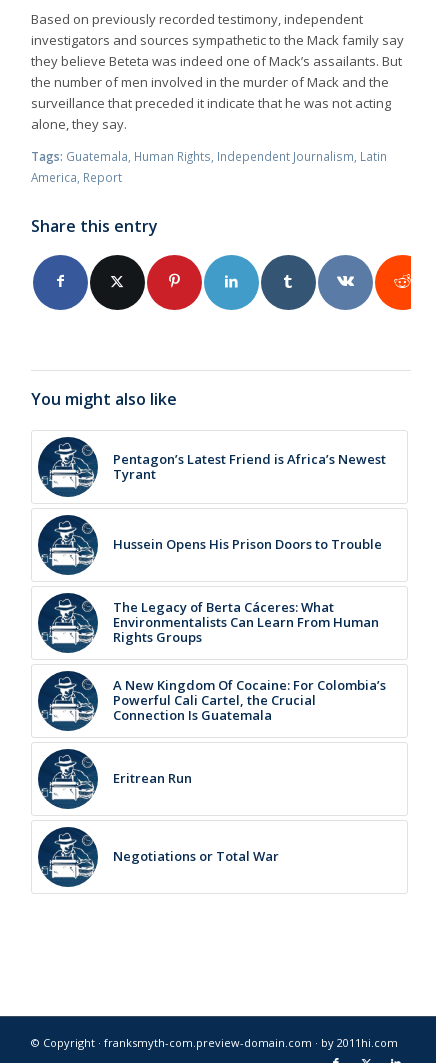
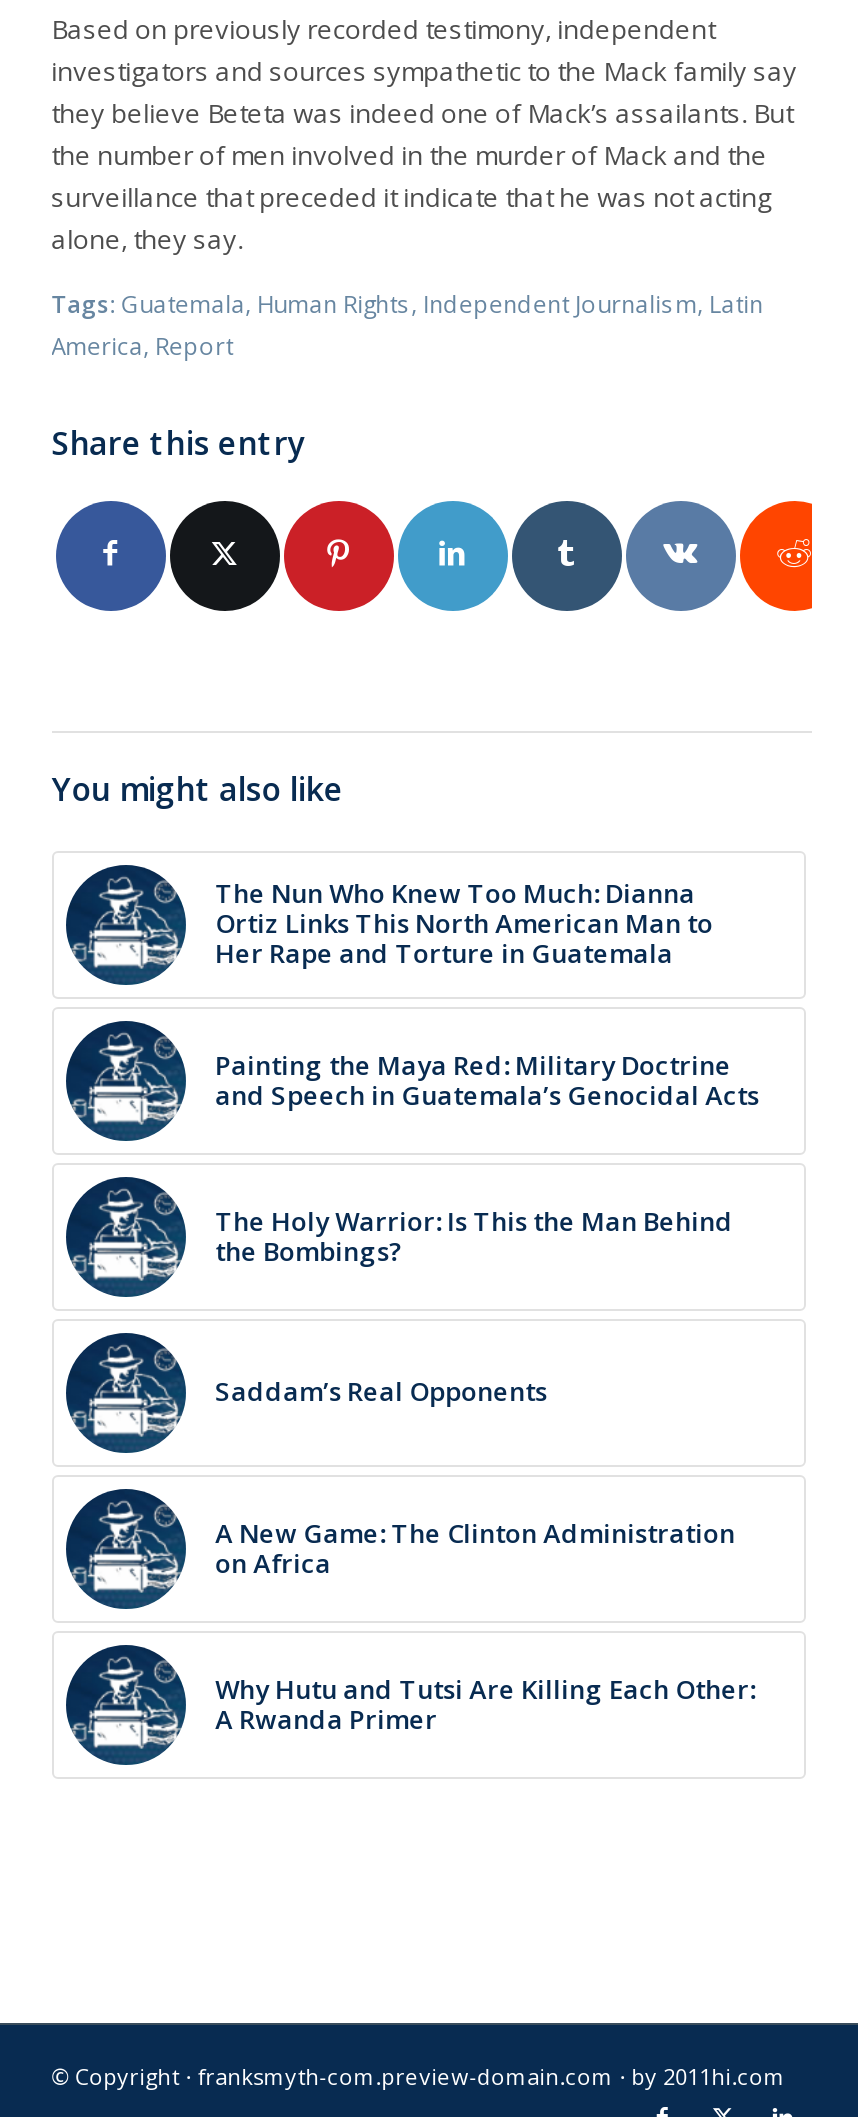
- Pentagon’s Latest Friend is Africa’s Newest
- Tyrant
+ The Nun Who Knew Too Much: Dianna
+ Ortiz Links This North American Man to
+ Her Rape and Torture in Guatemala

- Hussein Opens His Prison Doors to Trouble
+ Painting the Maya Red: Military Doctrine
+ and Speech in Guatemala’s Genocidal Acts

- The Legacy of Berta Cáceres: What
- Environmentalists Can Learn From Human
- Rights Groups
+ The Holy Warrior: Is This the Man Behind
+ the Bombings?

- A New Kingdom Of Cocaine: For Colombia’s
- Powerful Cali Cartel, the Crucial
- Connection Is Guatemala
+ Saddam’s Real Opponents

- Eritrean Run
+ A New Game: The Clinton Administration
+ on Africa

- Negotiations or Total War
+ Why Hutu and Tutsi Are Killing Each Other:
+ A Rwanda Primer
